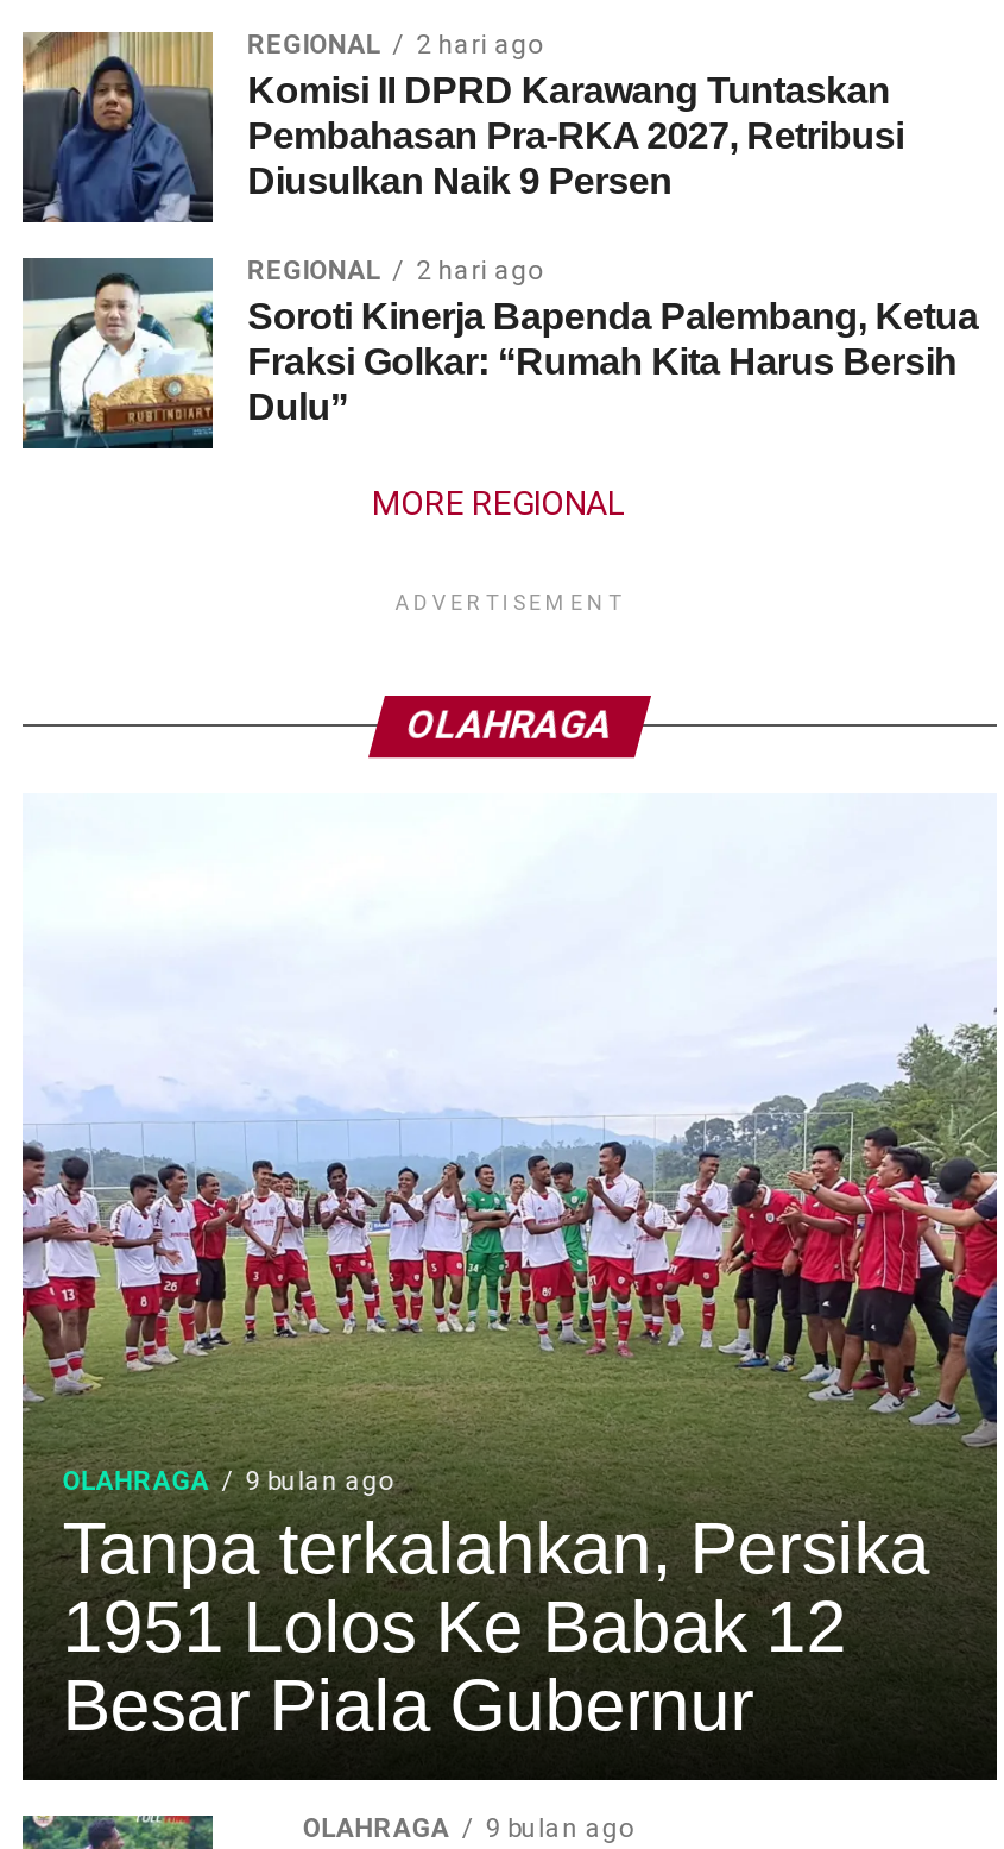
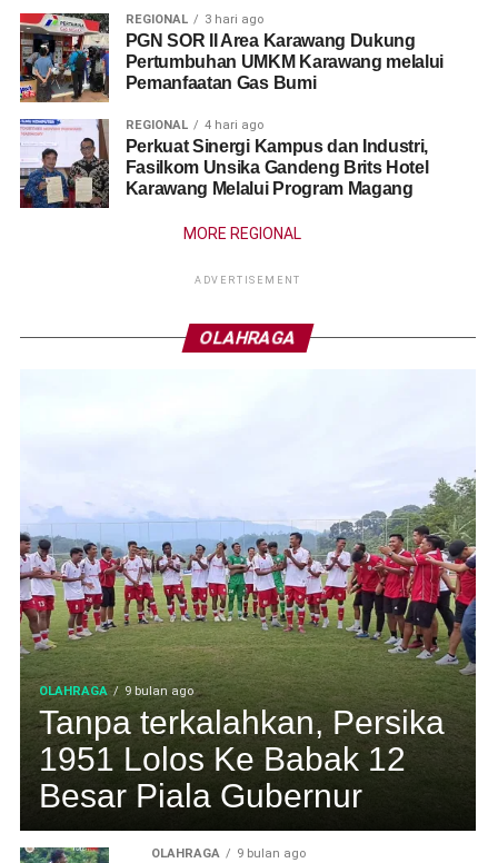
- [image]
- 2 hari ago
- Komisi II DPRD Karawang Tuntaskan
- Pembahasan Pra-RKA 2027, Retribusi
- Diusulkan Naik 9 Persen
+ [image]
+ 3 hari ago
+ PGN SOR II Area Karawang Dukung
+ Pertumbuhan UMKM Karawang melalui
+ Pemanfaatan Gas Bumi

- [image]
- 2 hari ago
- Soroti Kinerja Bapenda Palembang, Ketua
- Fraksi Golkar: “Rumah Kita Harus Bersih
- Dulu”
+ [image]
+ 4 hari ago
+ Perkuat Sinergi Kampus dan Industri,
+ Fasilkom Unsika Gandeng Brits Hotel
+ Karawang Melalui Program Magang
